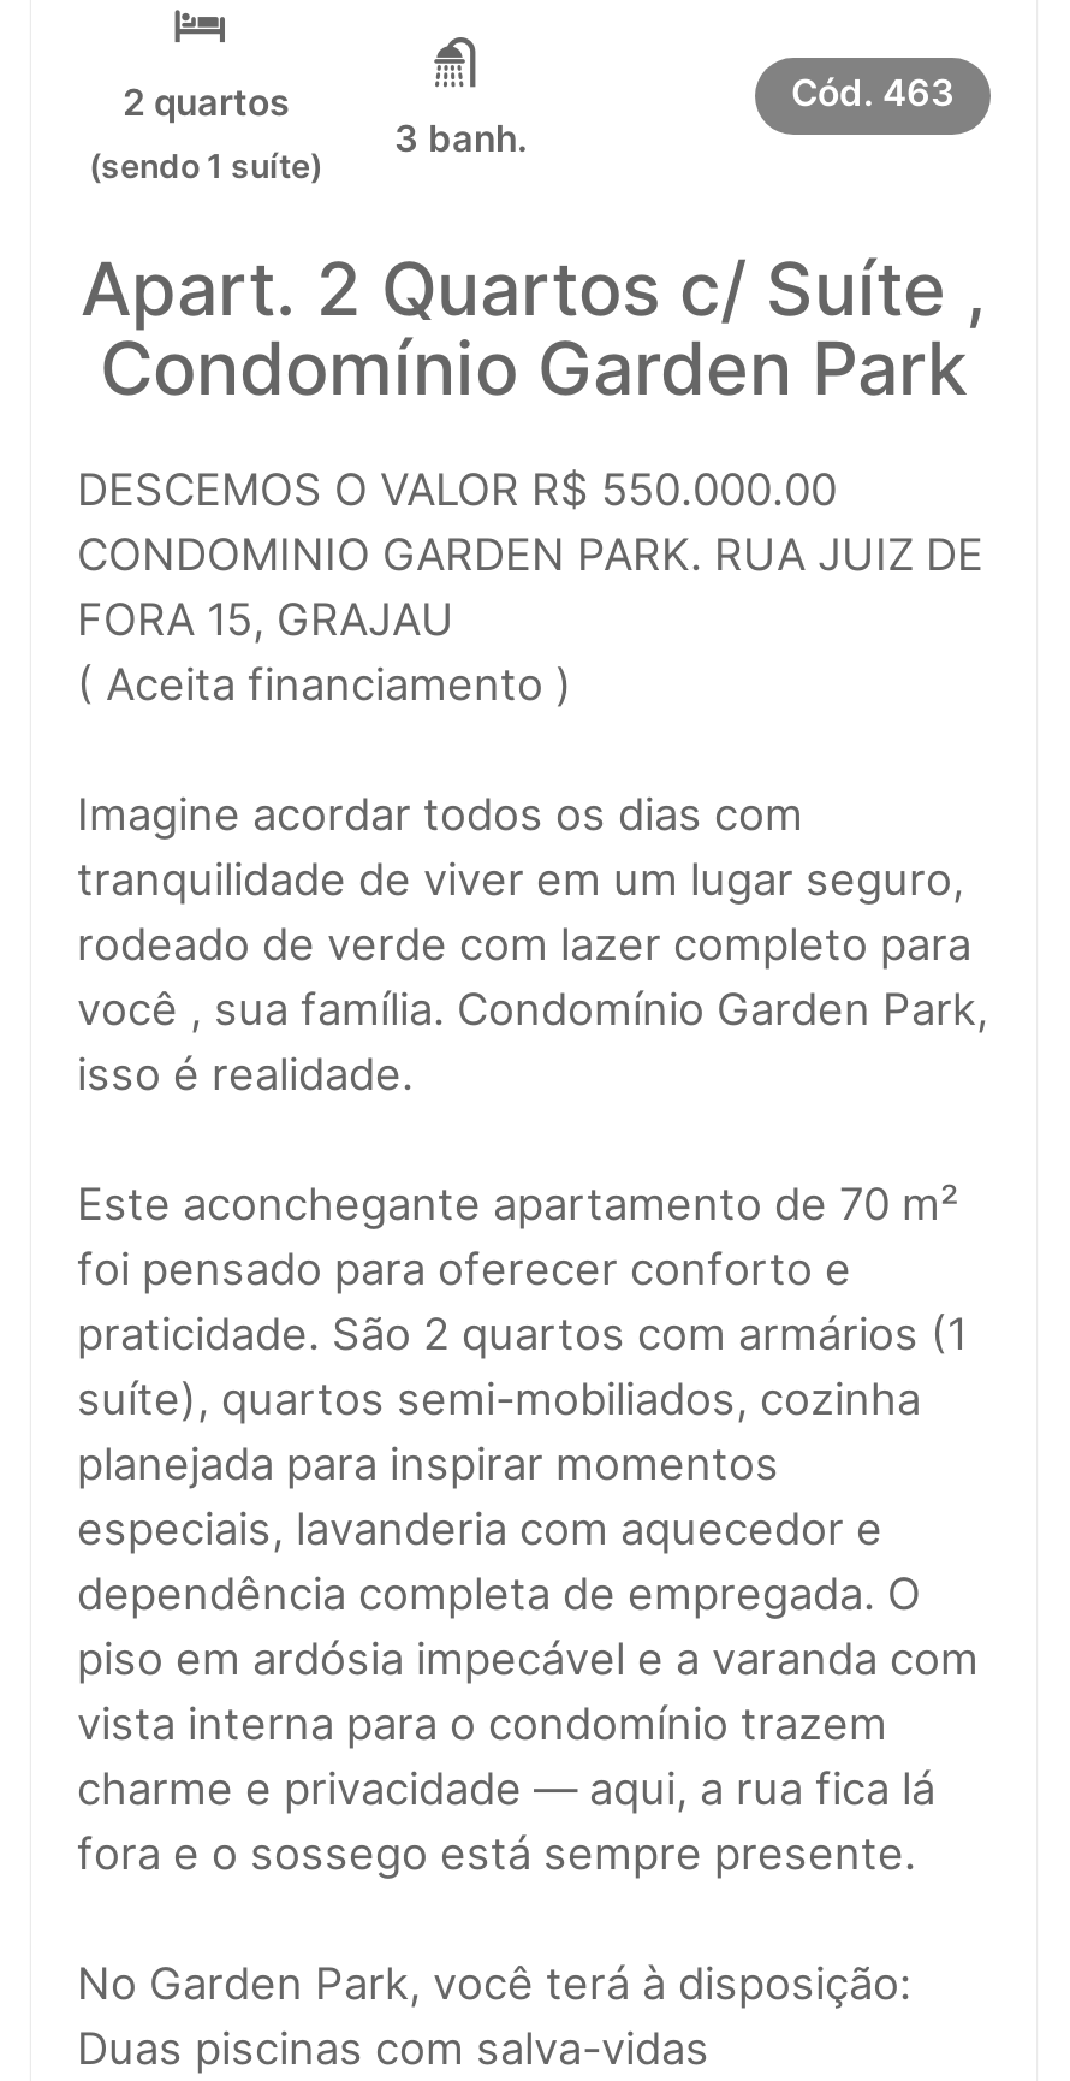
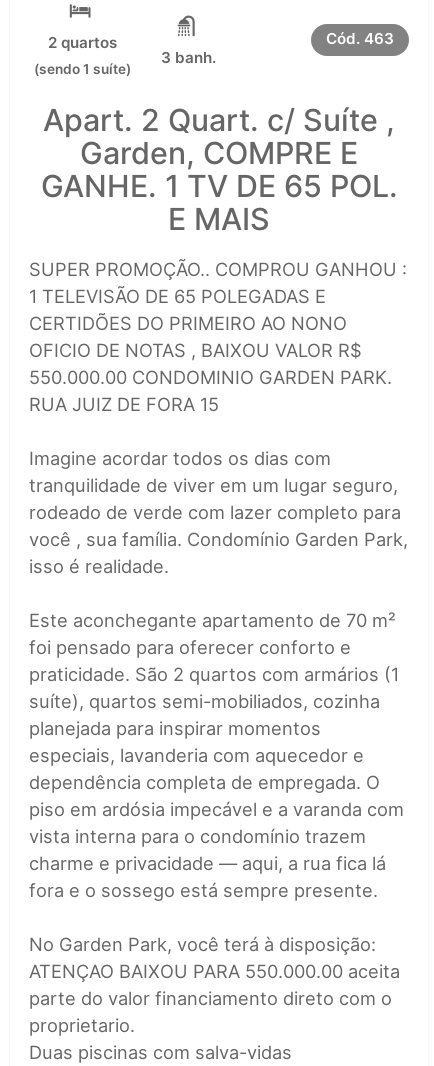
- Apart. 2 Quartos c/ Suíte ,
- Condomínio Garden Park
+ Apart. 2 Quart. c/ Suíte ,
+ Garden, COMPRE E
+ GANHE. 1 TV DE 65 POL.
+ E MAIS

- DESCEMOS O VALOR R$ 550.000.00
- CONDOMINIO GARDEN PARK. RUA JUIZ DE
- FORA 15, GRAJAU
- ( Aceita financiamento )
+ SUPER PROMOÇÃO.. COMPROU GANHOU :
+ 1 TELEVISÃO DE 65 POLEGADAS E
+ CERTIDÕES DO PRIMEIRO AO NONO
+ OFICIO DE NOTAS , BAIXOU VALOR R$
+ 550.000.00 CONDOMINIO GARDEN PARK.
+ RUA JUIZ DE FORA 15

+ ATENÇAO BAIXOU PARA 550.000.00 aceita
+ parte do valor financiamento direto com o
+ proprietario.
